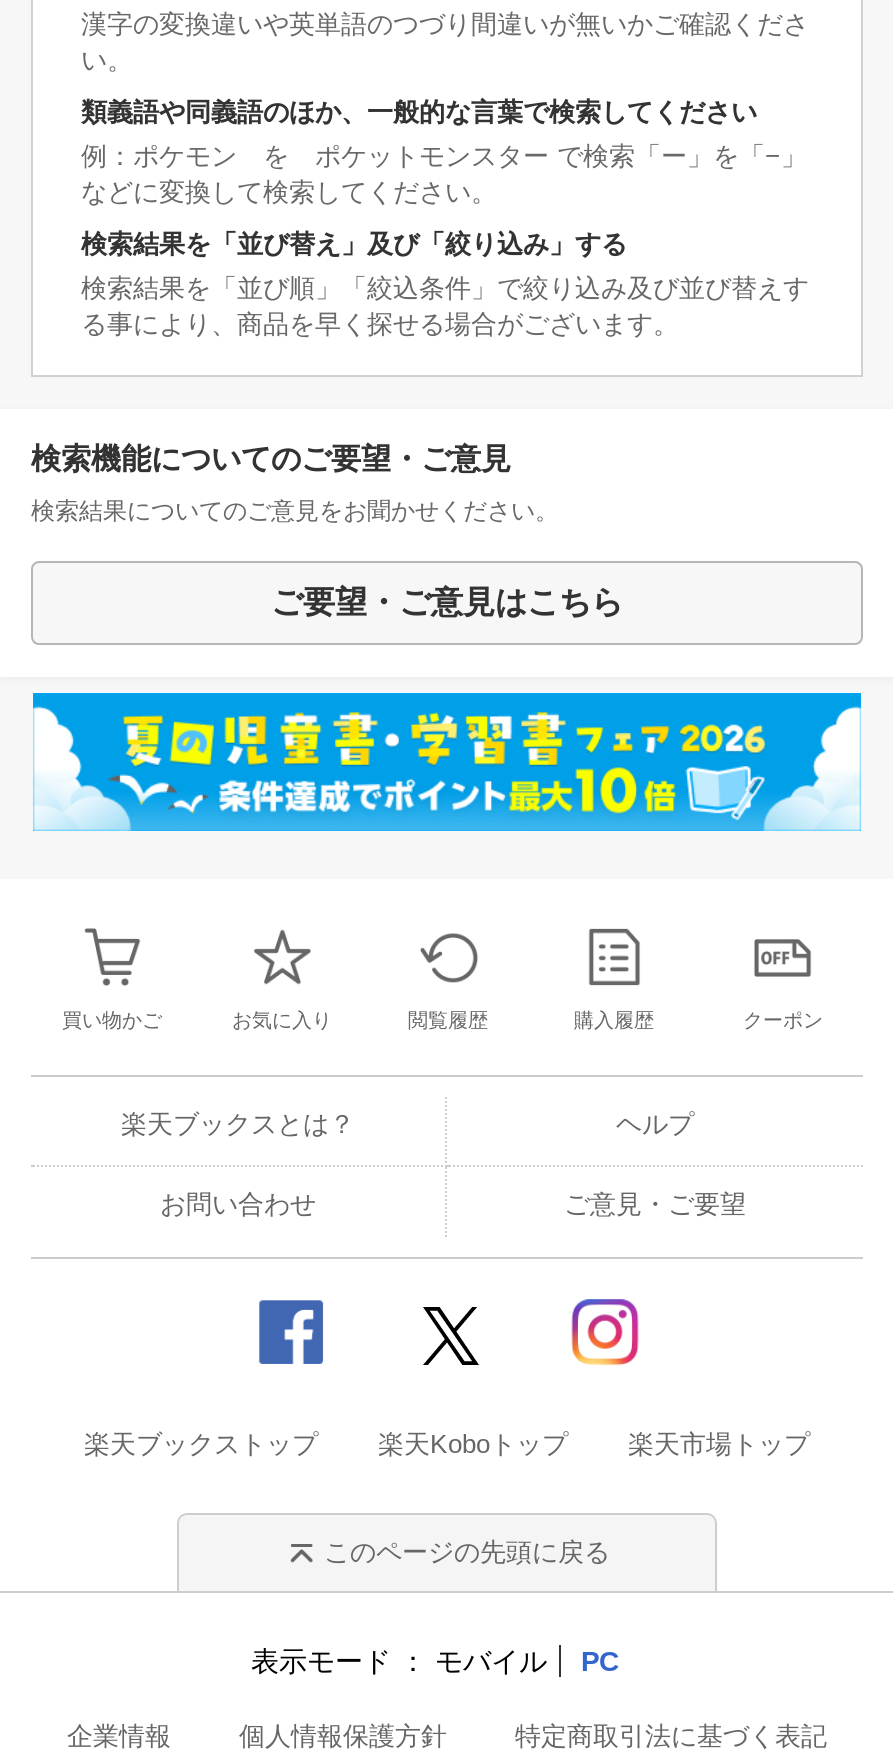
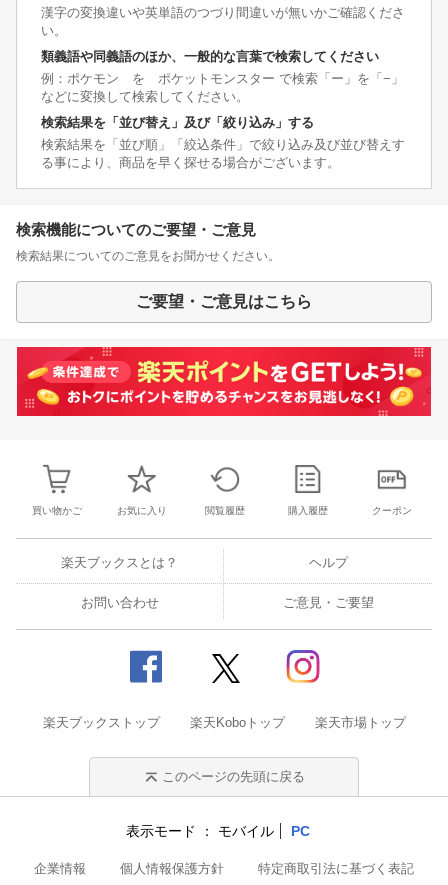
- [image]
+ [image]
